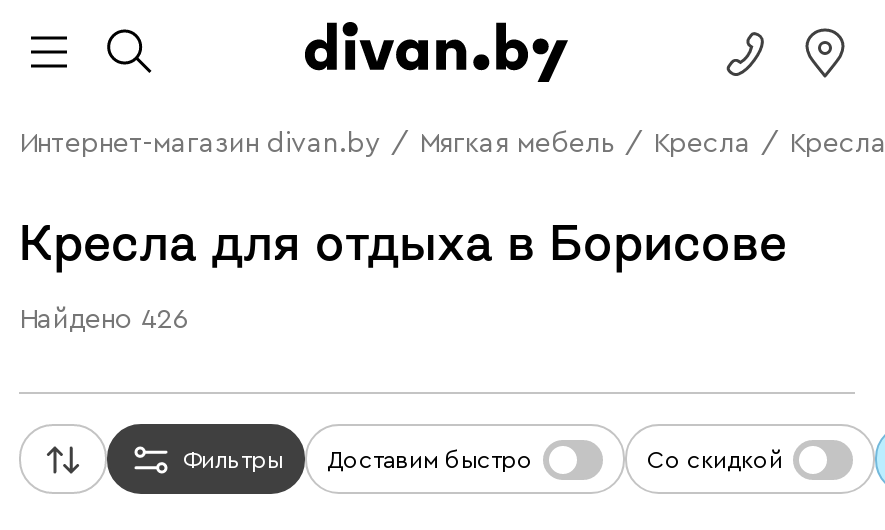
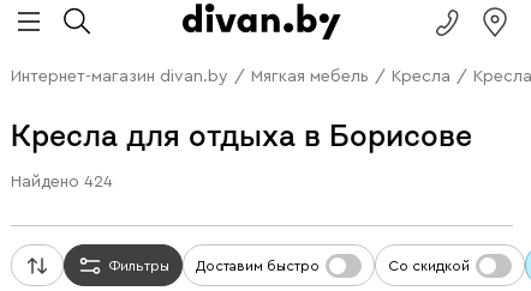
- Найдено 426
+ Найдено 424
